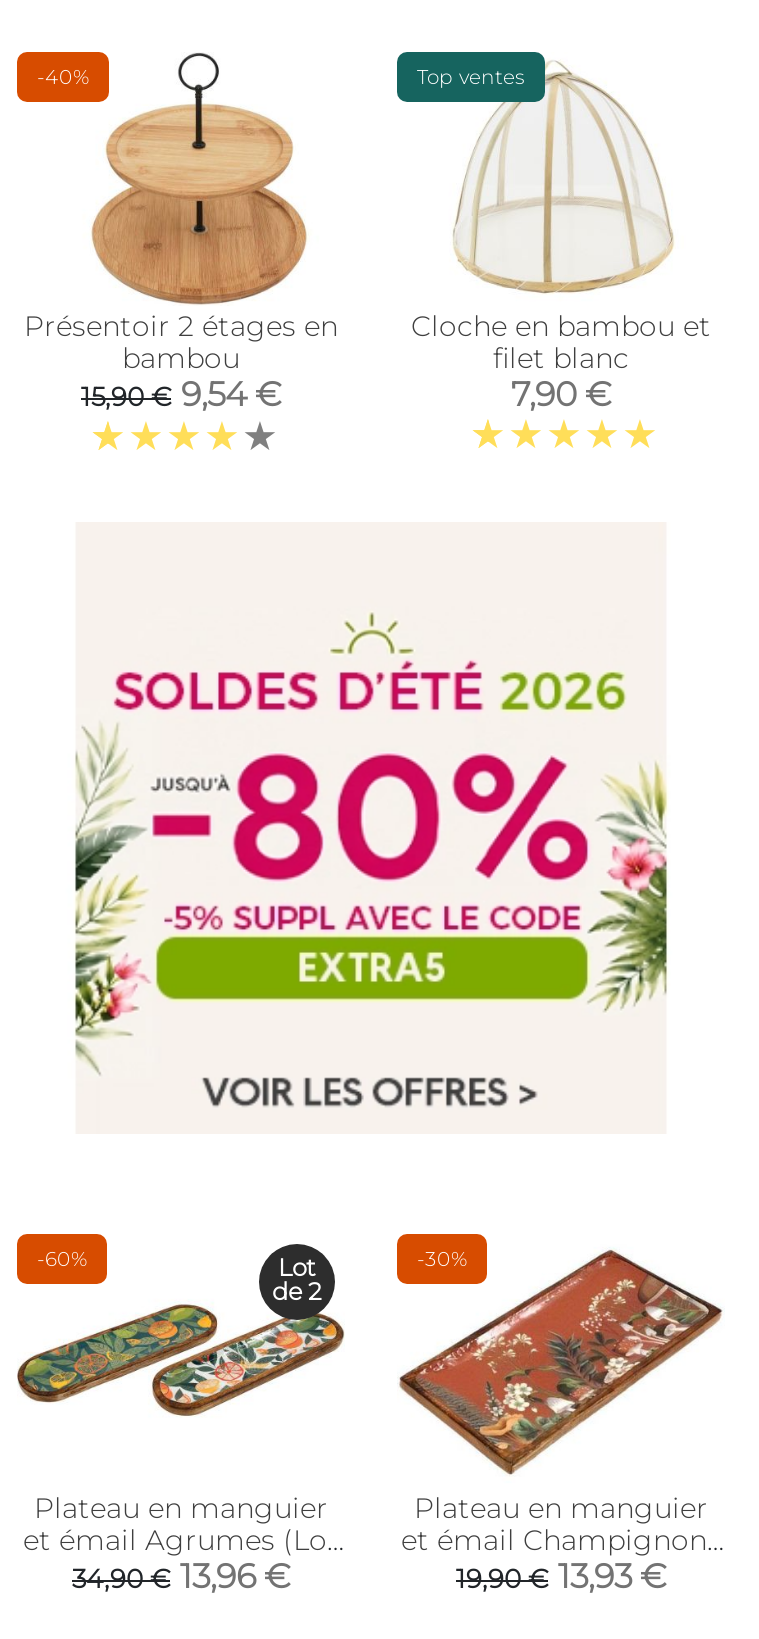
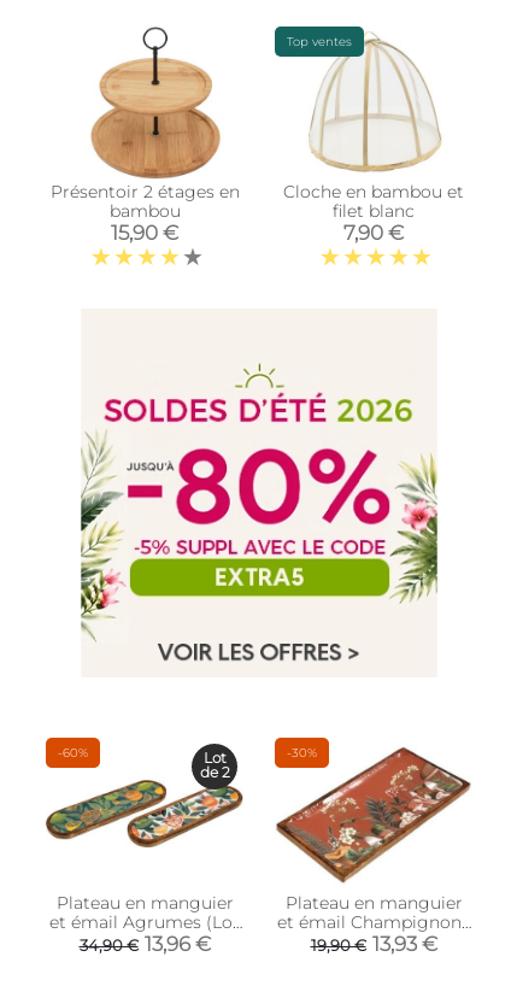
- -40%

- 15,90 € 9,54 €
+ 15,90 €
